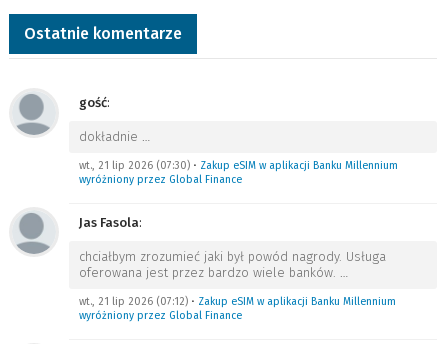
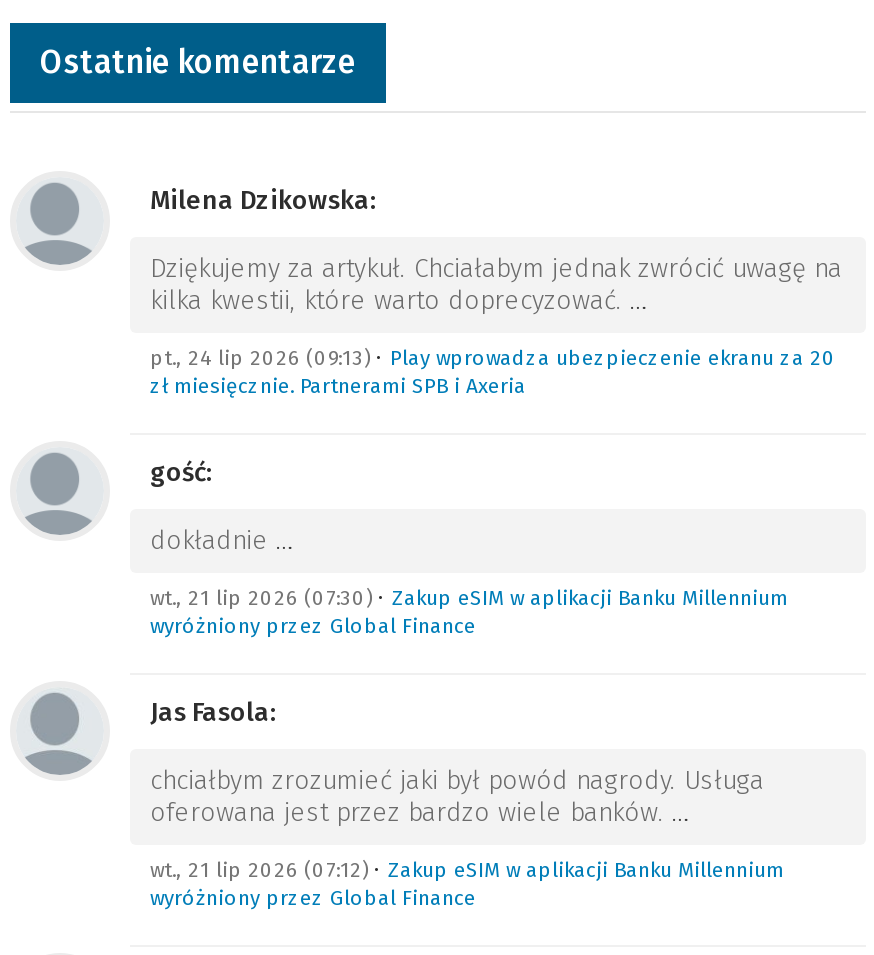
+ Milena Dzikowska:
+ Dziękujemy za artykuł. Chciałabym jednak zwrócić uwagę na
+ kilka kwestii, które warto doprecyzować. …
+ pt., 24 lip 2026 (09:13) • Play wprowadza ubezpieczenie ekranu za 20
+ zł miesięcznie. Partnerami SPB i Axeria
